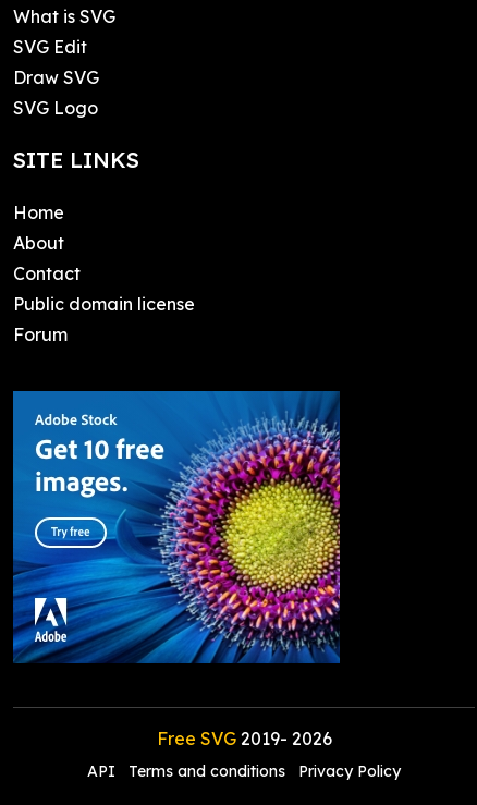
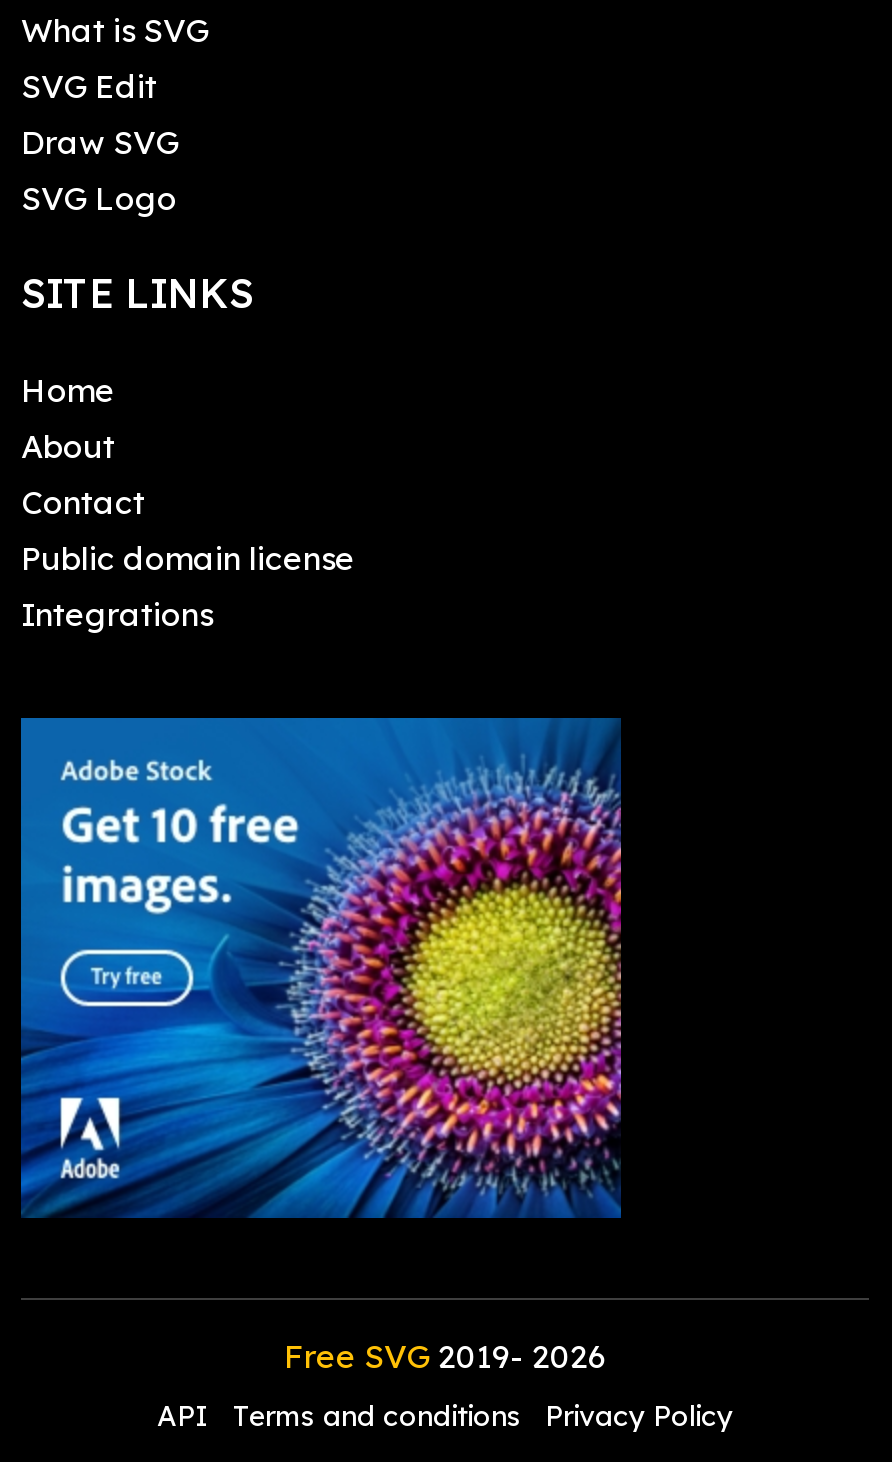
- Forum
+ Integrations
